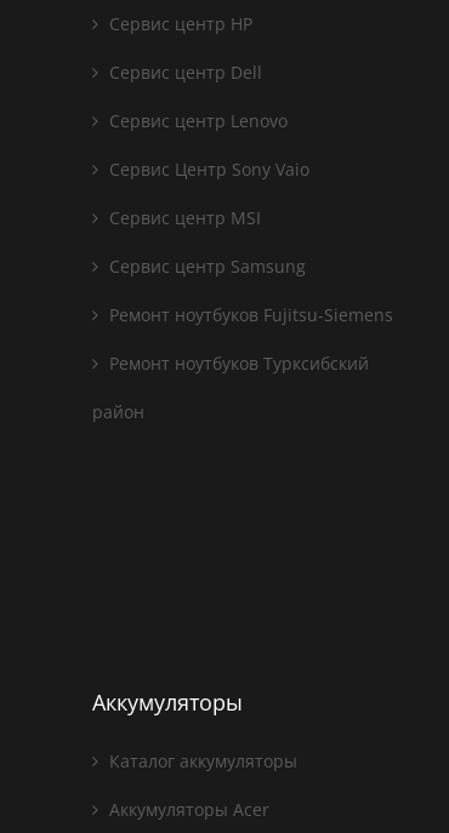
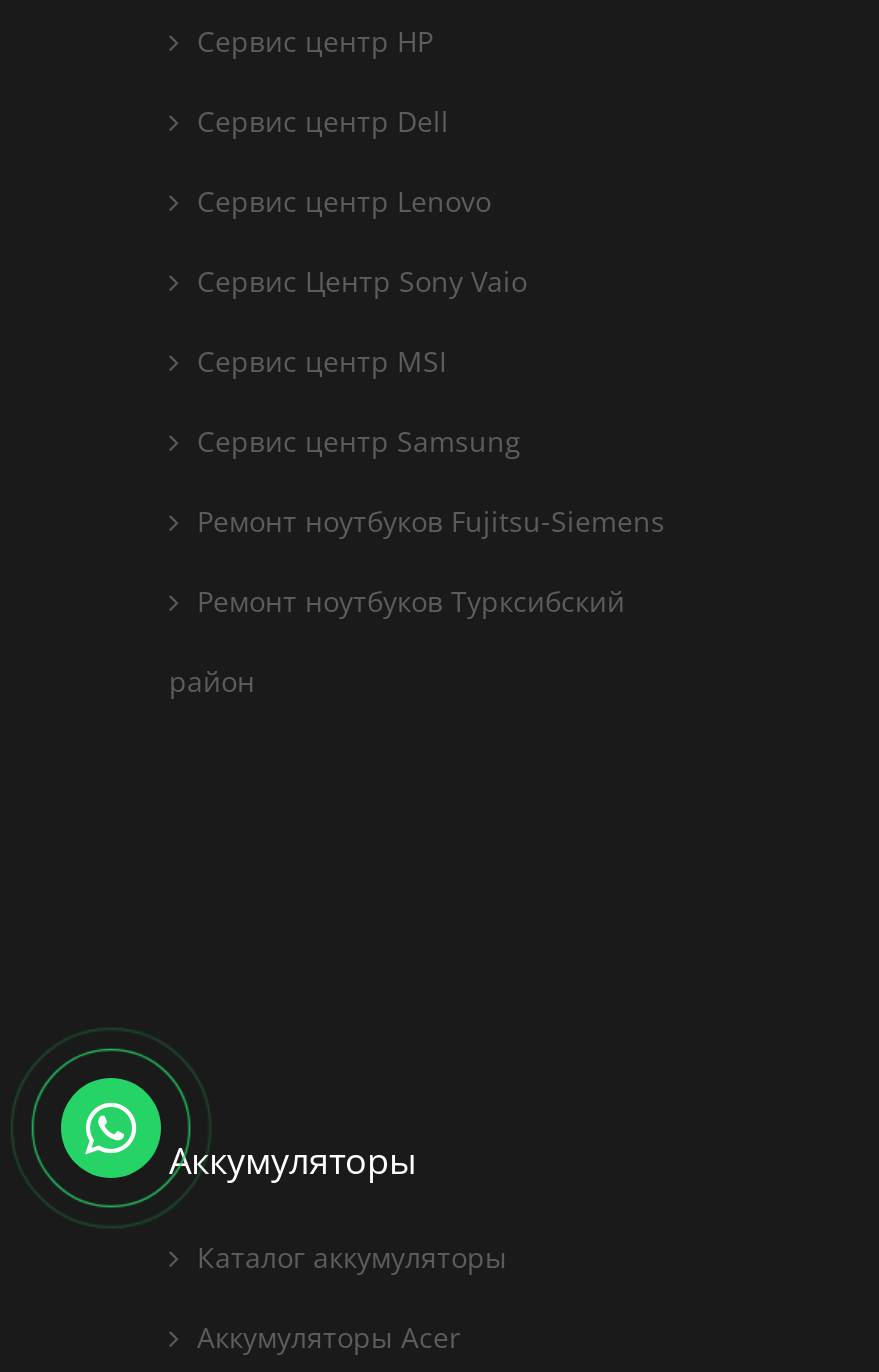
+ [image]
